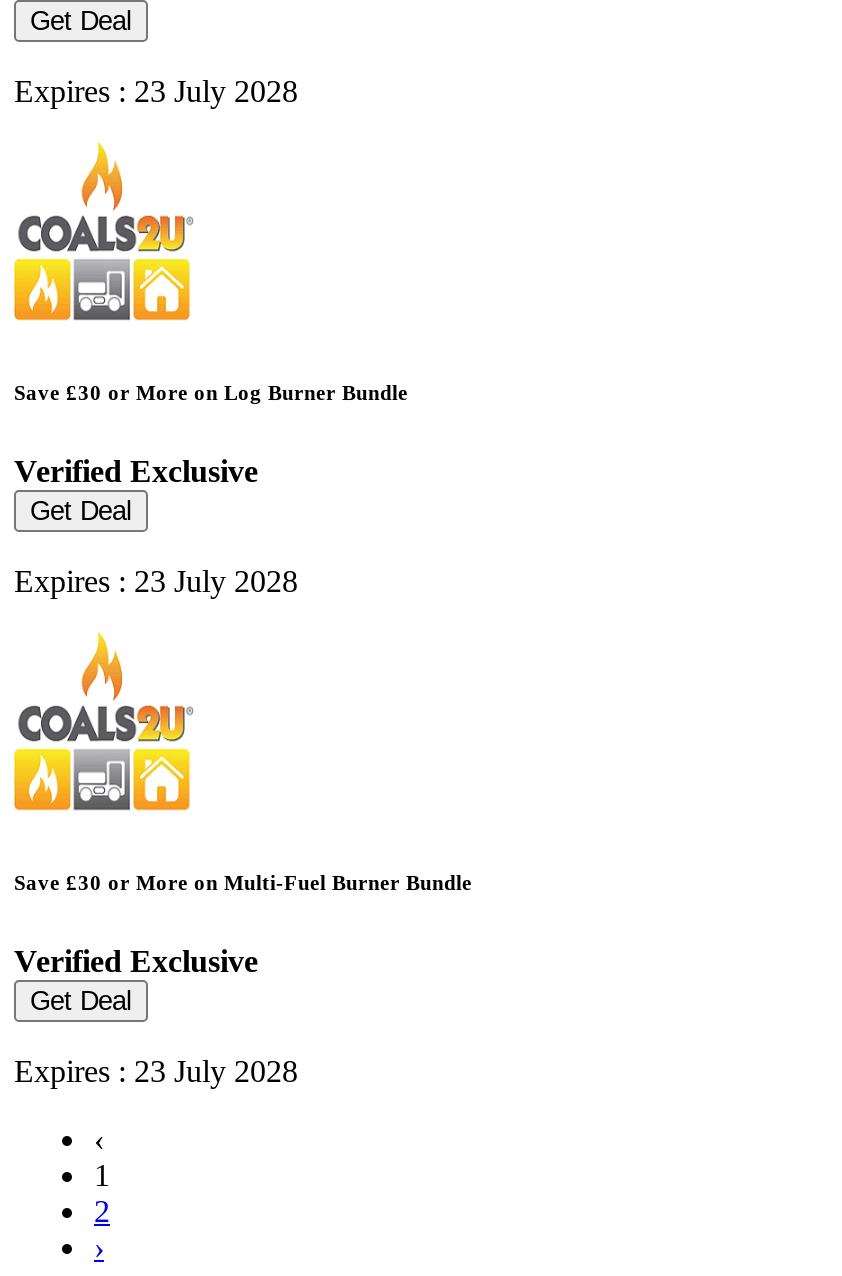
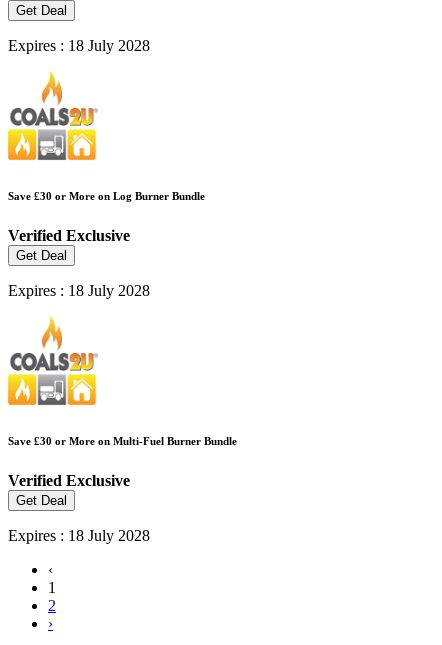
- Expires : 23 July 2028
+ Expires : 18 July 2028

- Expires : 23 July 2028
+ Expires : 18 July 2028

- Expires : 23 July 2028
+ Expires : 18 July 2028
